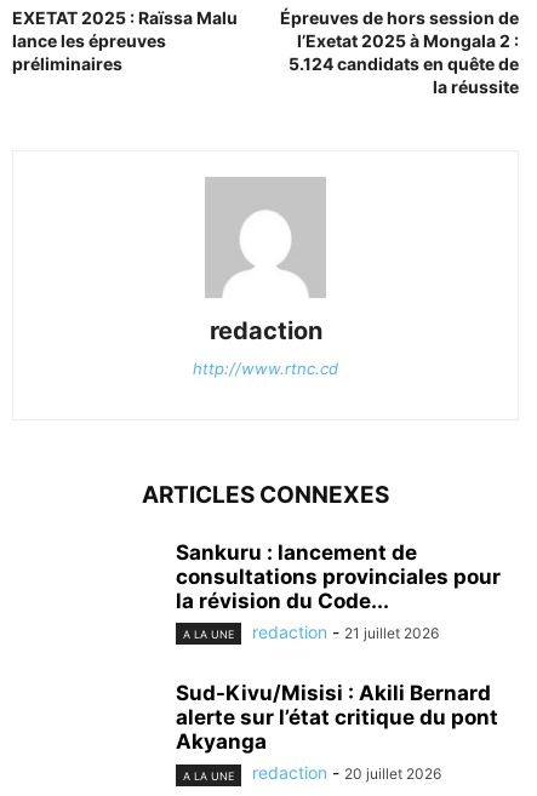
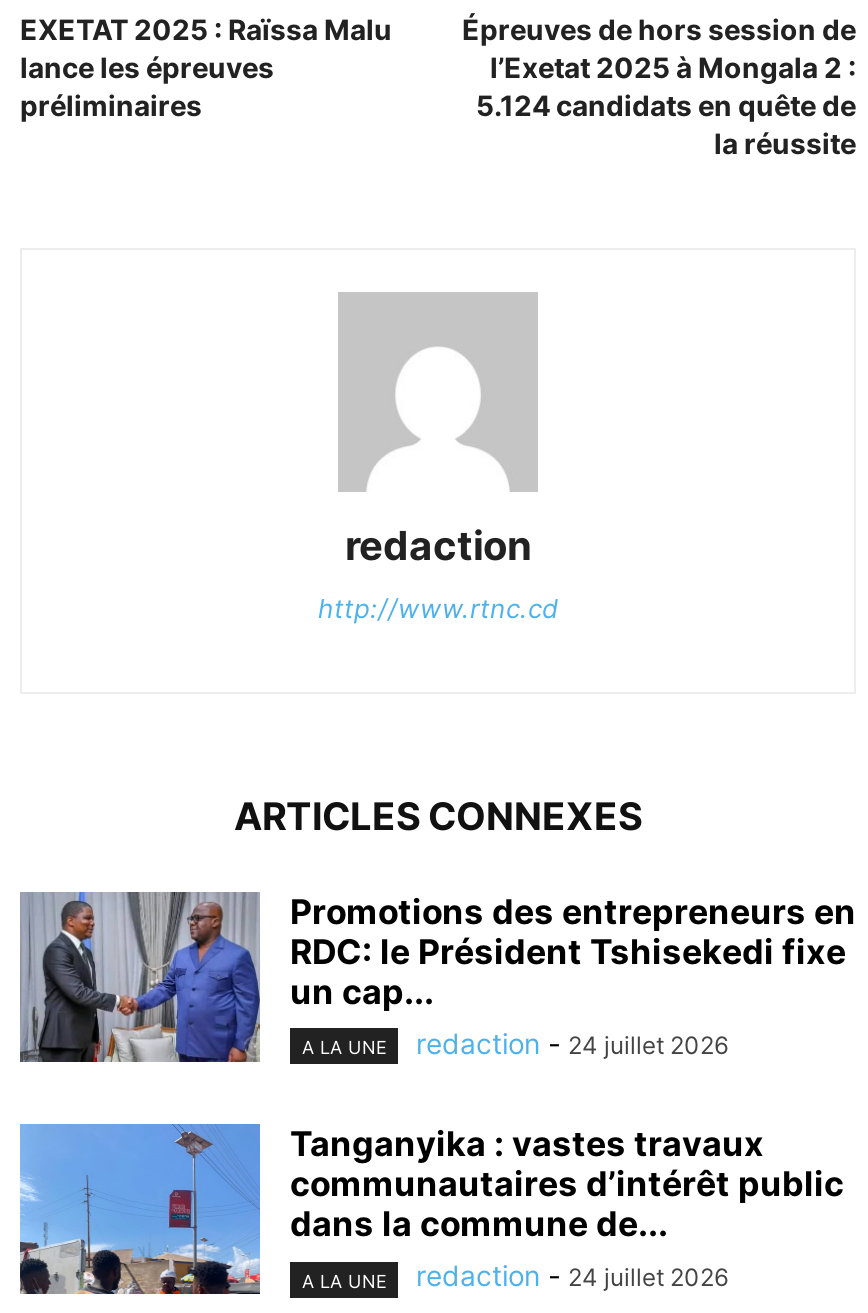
+ [image]

- Sankuru : lancement de
- consultations provinciales pour
- la révision du Code...
+ Promotions des entrepreneurs en
+ RDC: le Président Tshisekedi fixe
+ un cap...

- redaction - 21 juillet 2026
+ redaction - 24 juillet 2026

+ [image]

- Sud-Kivu/Misisi : Akili Bernard
- alerte sur l’état critique du pont
- Akyanga
+ Tanganyika : vastes travaux
+ communautaires d’intérêt public
+ dans la commune de...

- redaction - 20 juillet 2026
+ redaction - 24 juillet 2026
